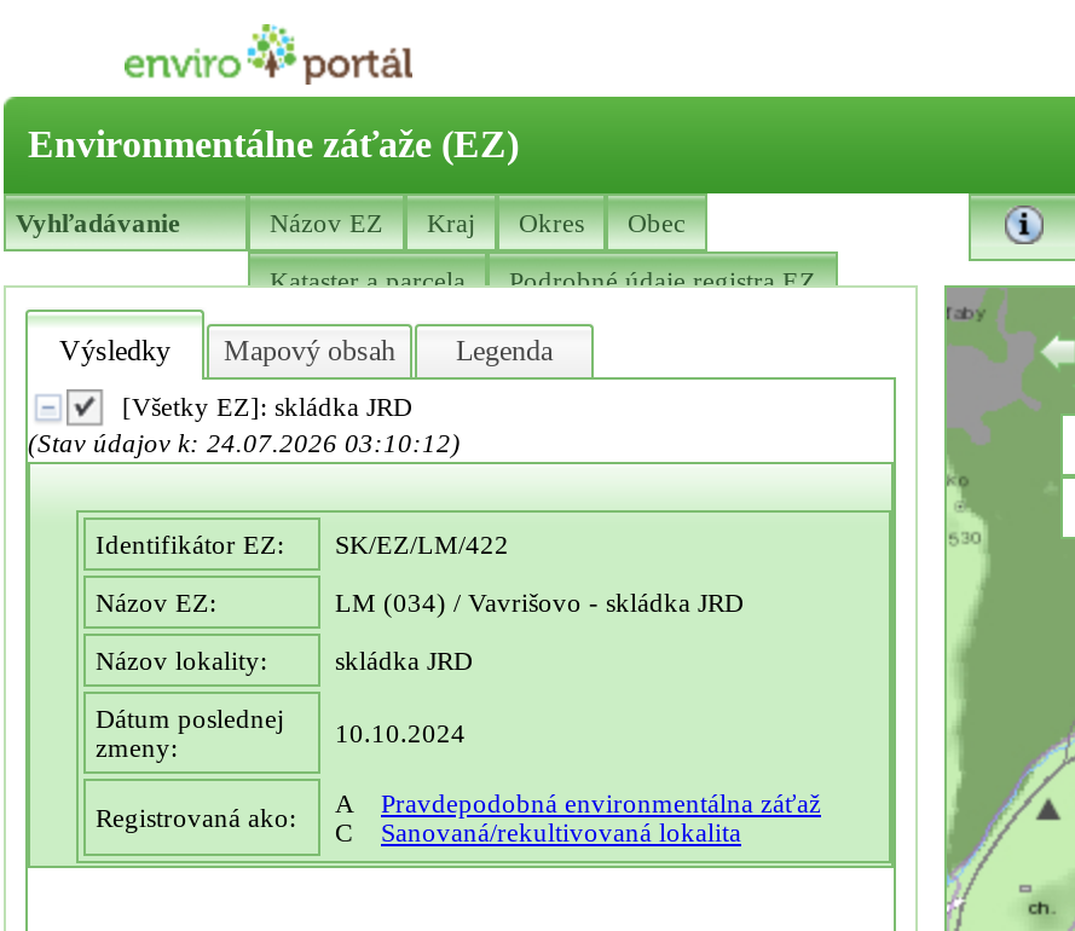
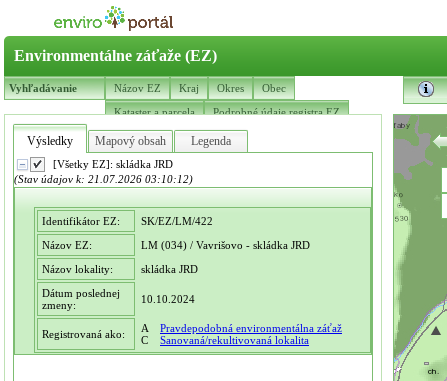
- (Stav údajov k: 24.07.2026 03:10:12)
+ (Stav údajov k: 21.07.2026 03:10:12)
